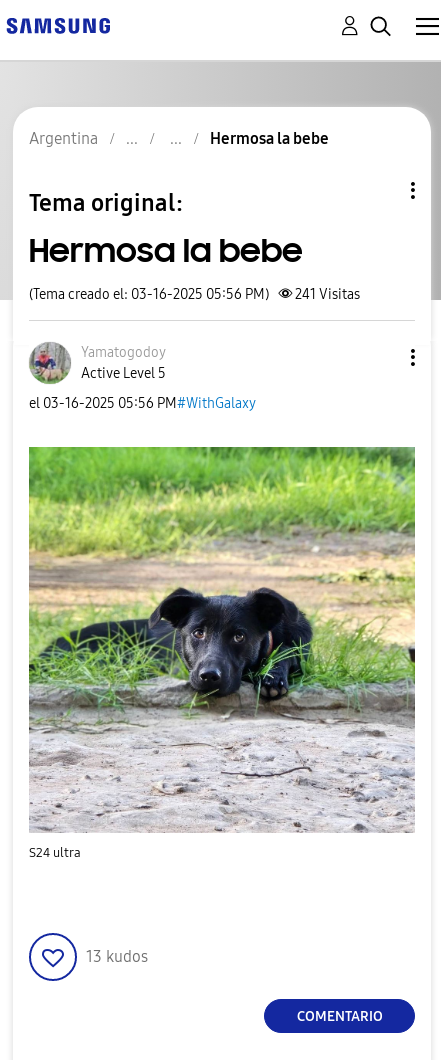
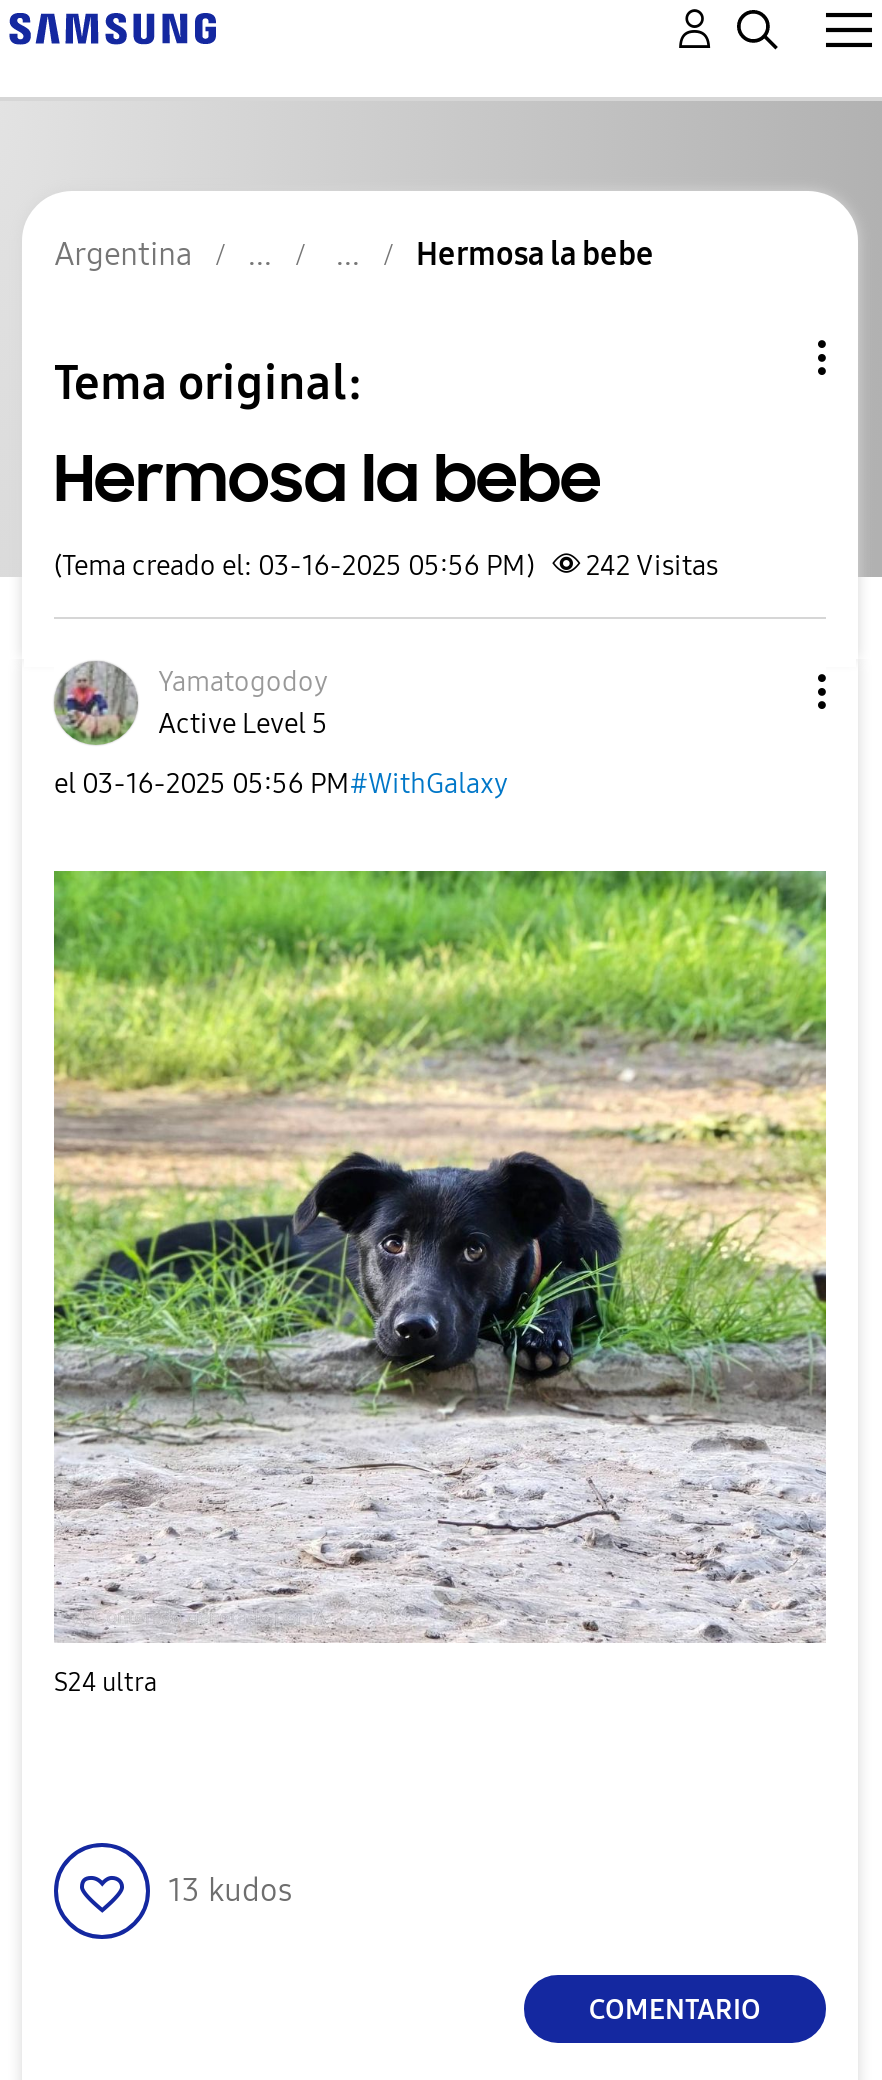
- (Tema creado el: 03-16-2025 05:56 PM) 241 Visitas
+ (Tema creado el: 03-16-2025 05:56 PM) 242 Visitas
